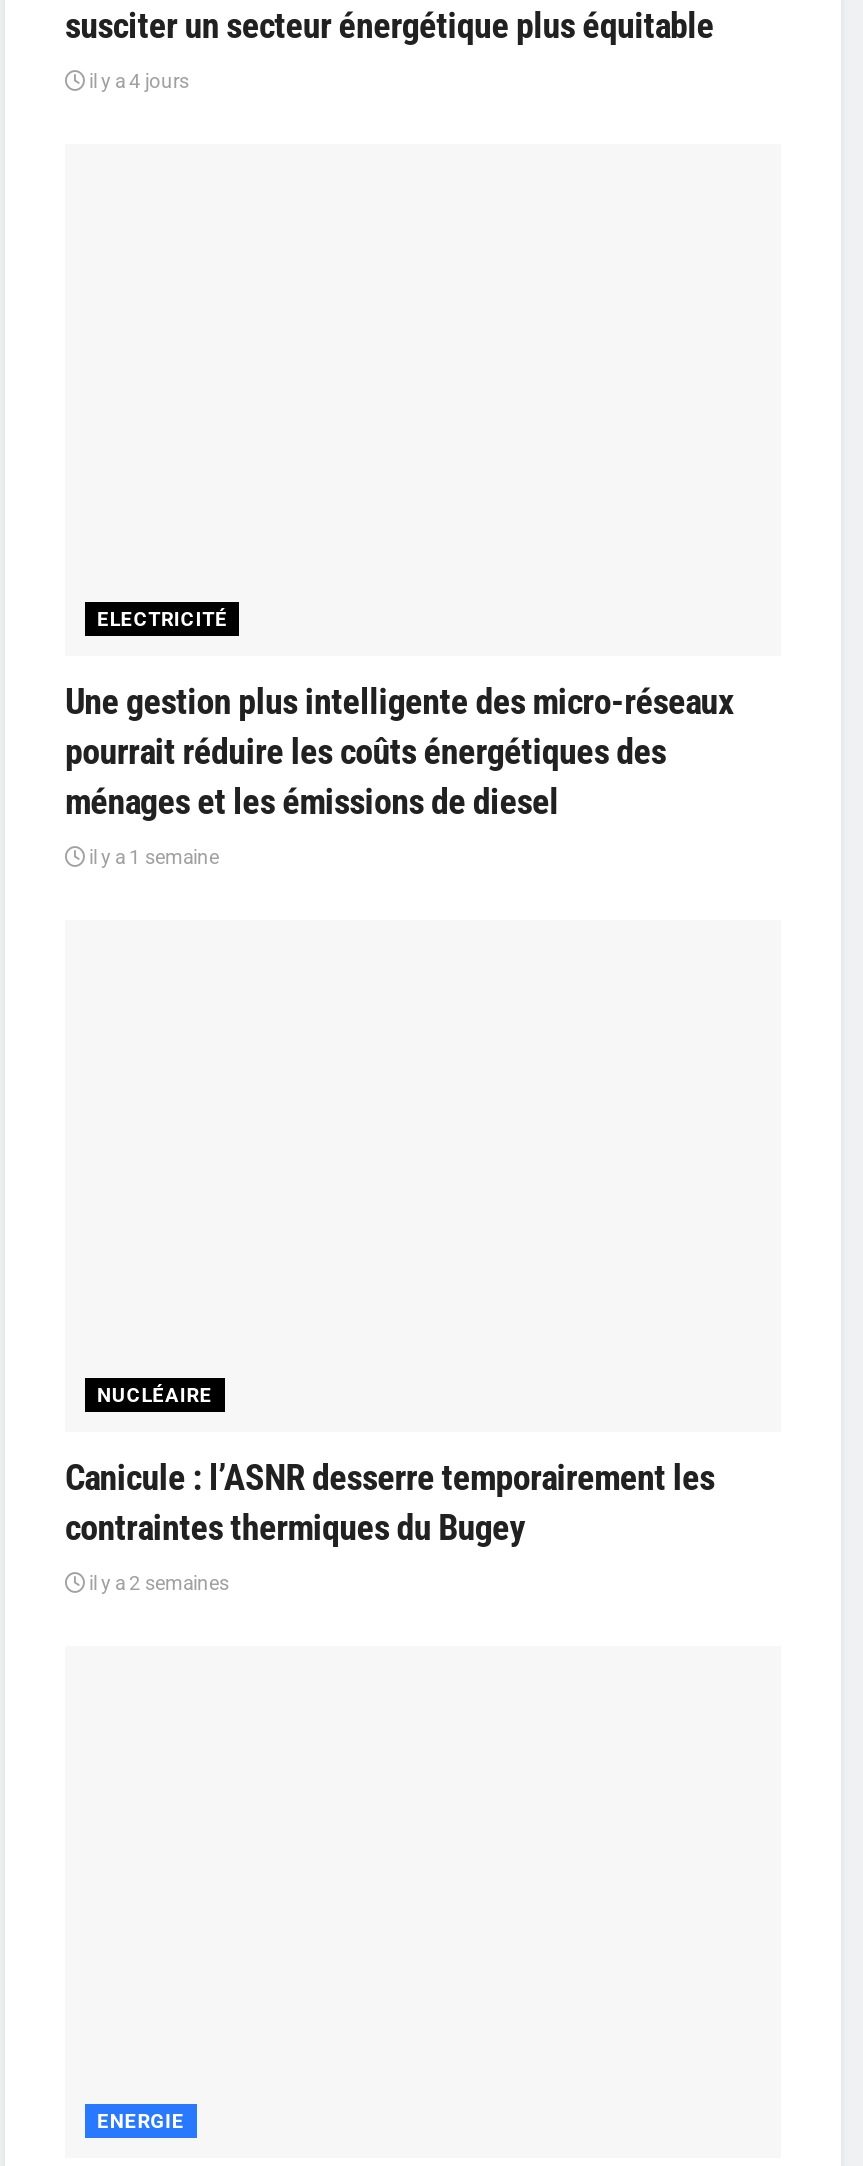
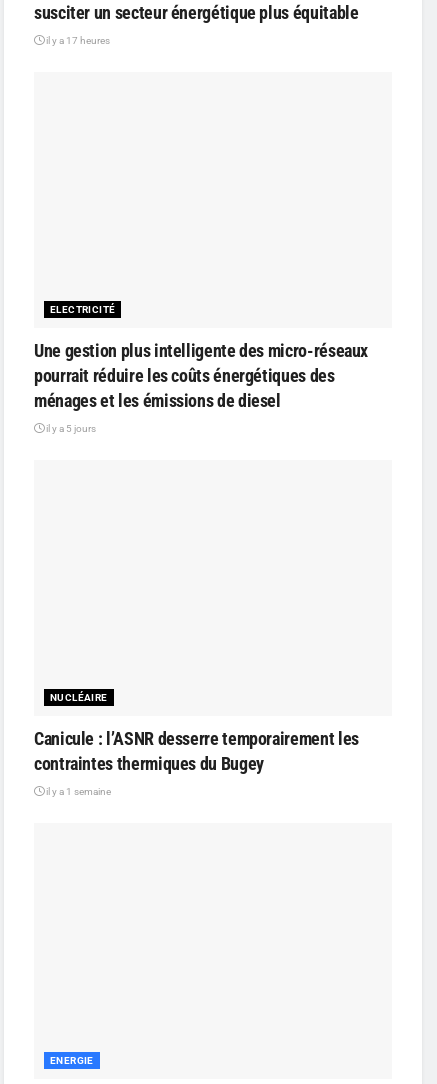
- il y a 4 jours
+ il y a 17 heures

- il y a 1 semaine
+ il y a 5 jours

- il y a 2 semaines
+ il y a 1 semaine
